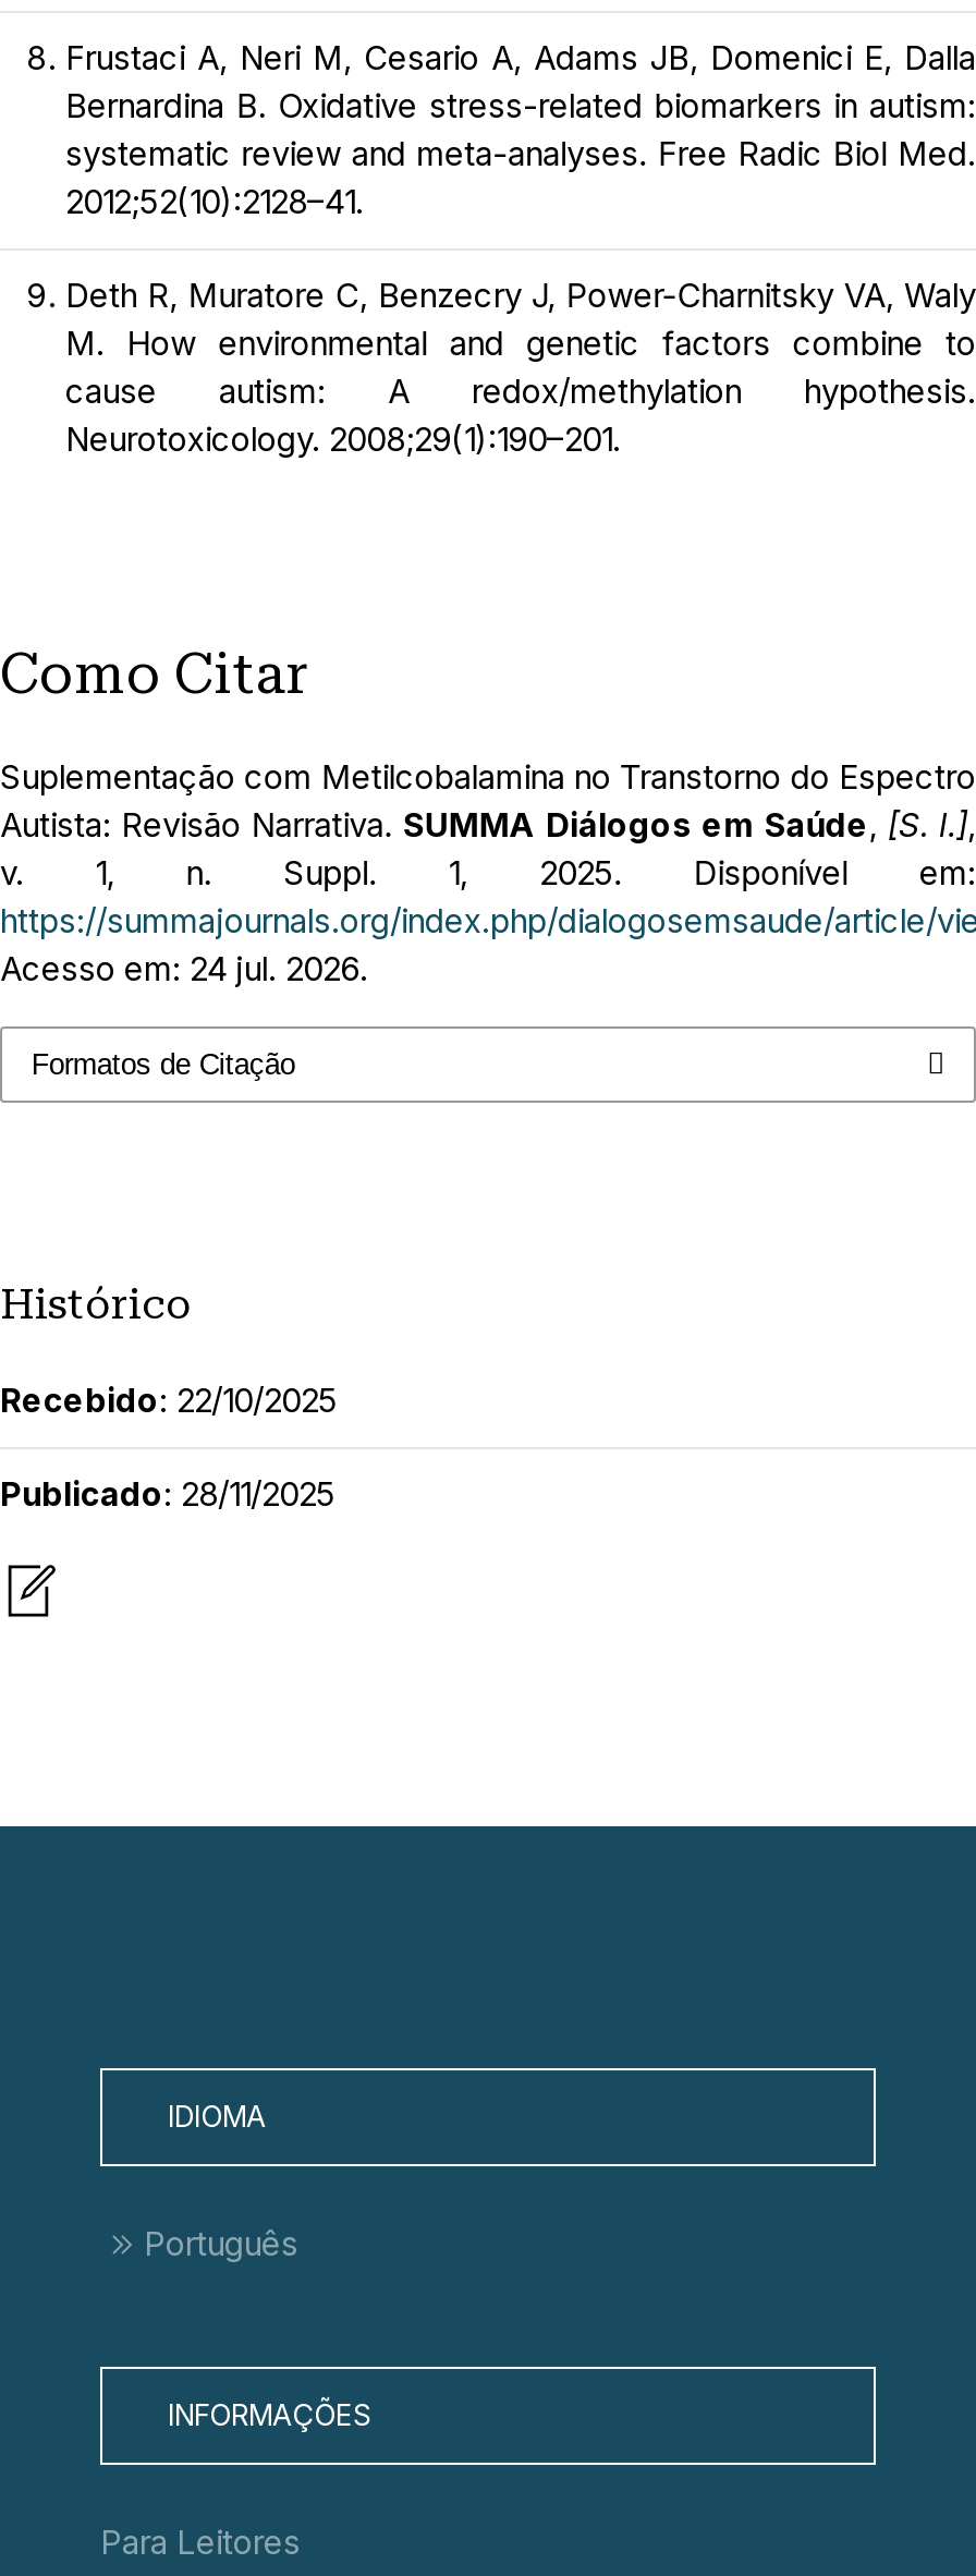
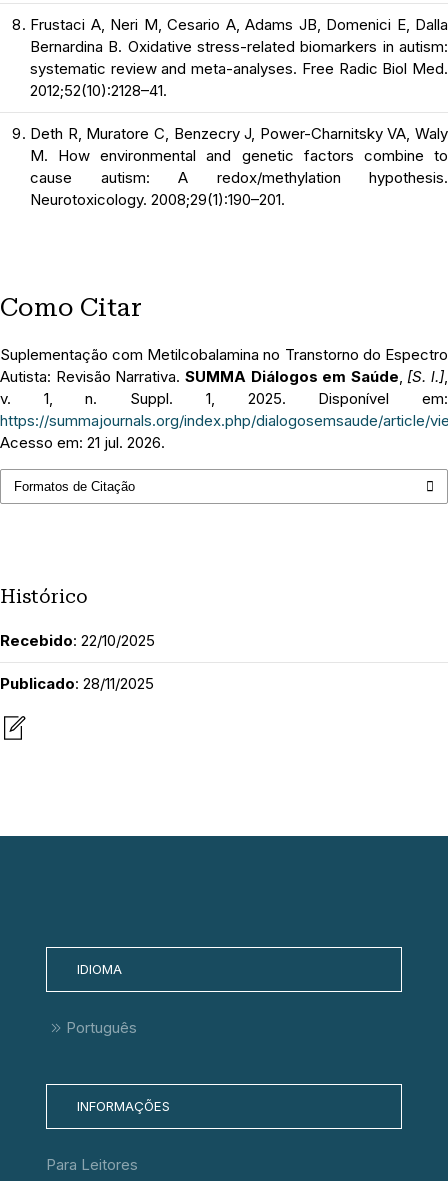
- Acesso em: 24 jul. 2026.
+ Acesso em: 21 jul. 2026.
